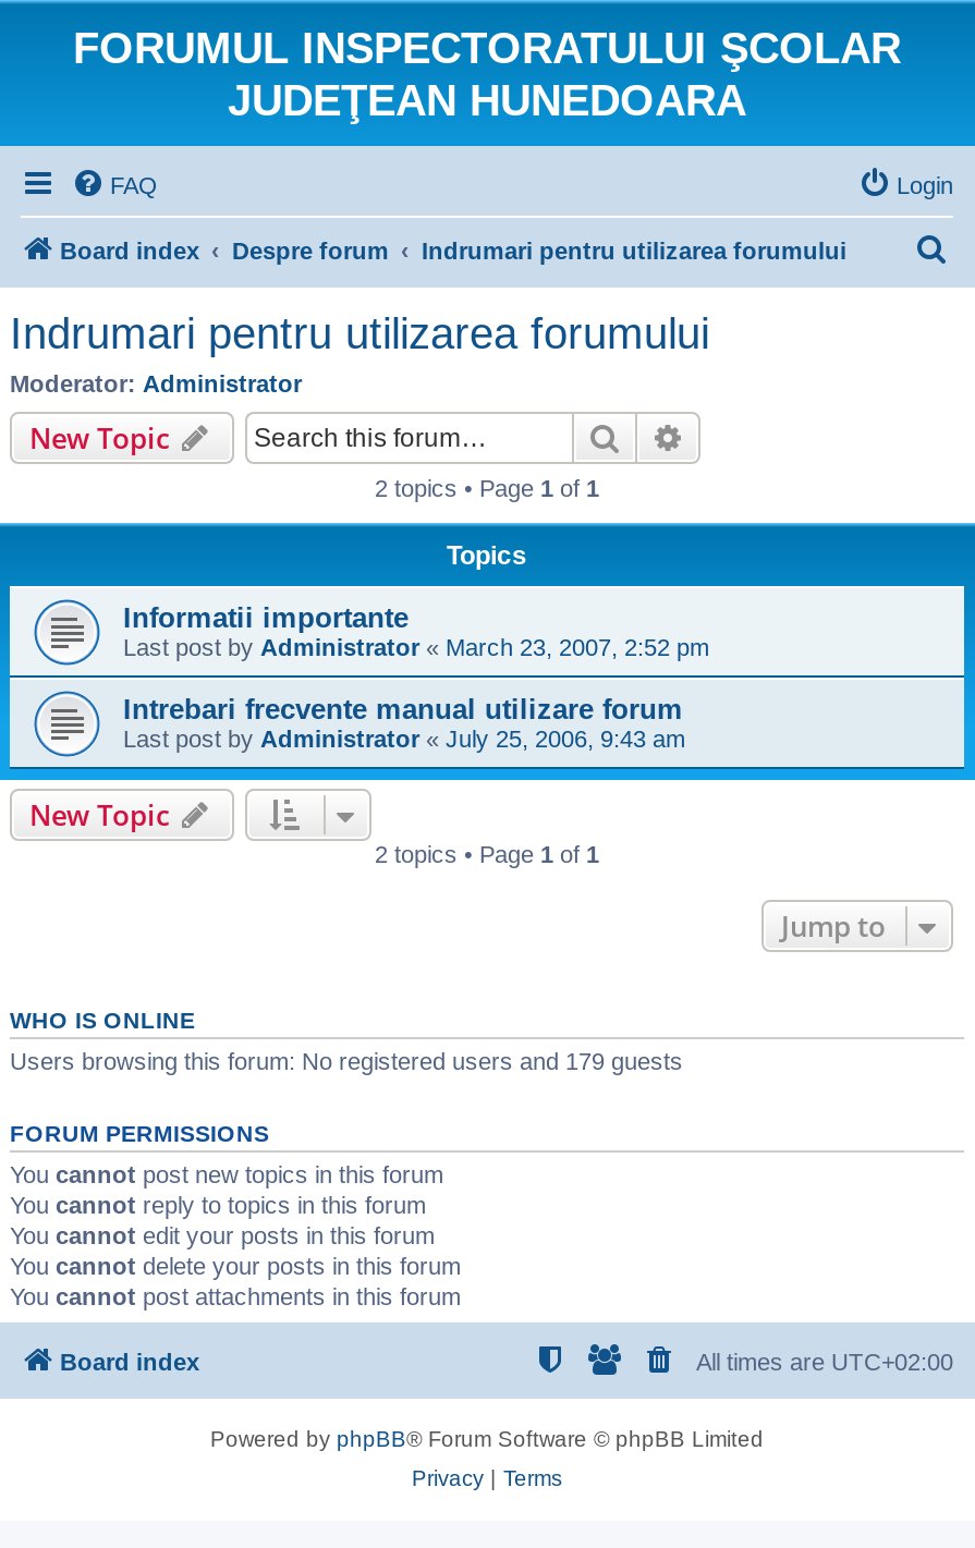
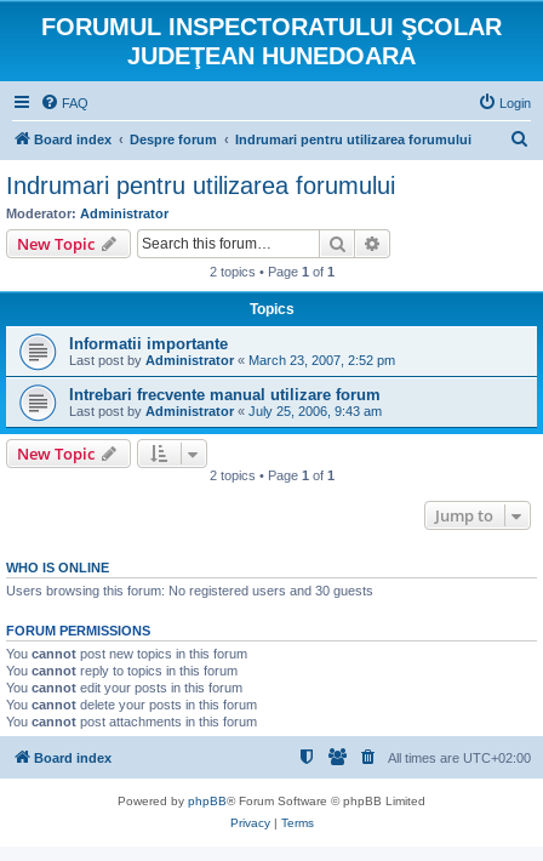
- Users browsing this forum: No registered users and 179 guests
+ Users browsing this forum: No registered users and 30 guests
